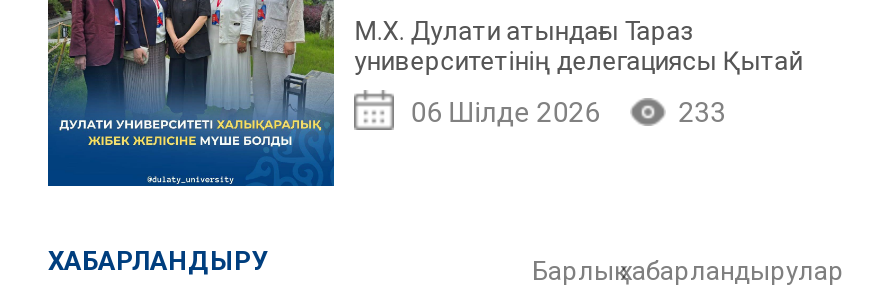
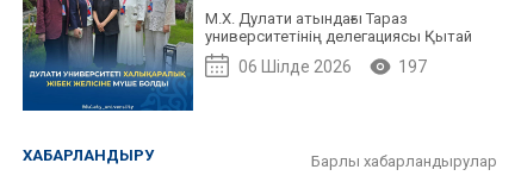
- 233
+ 197
